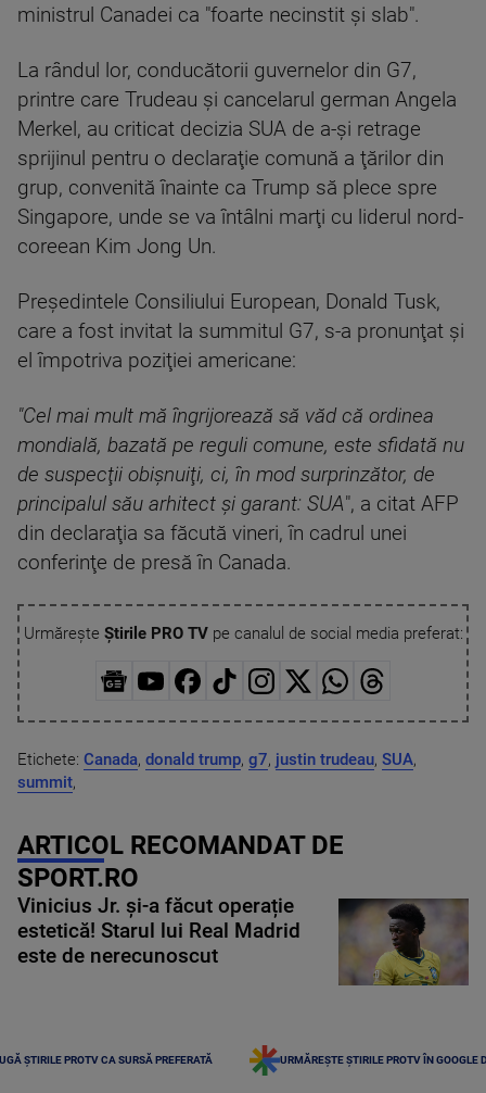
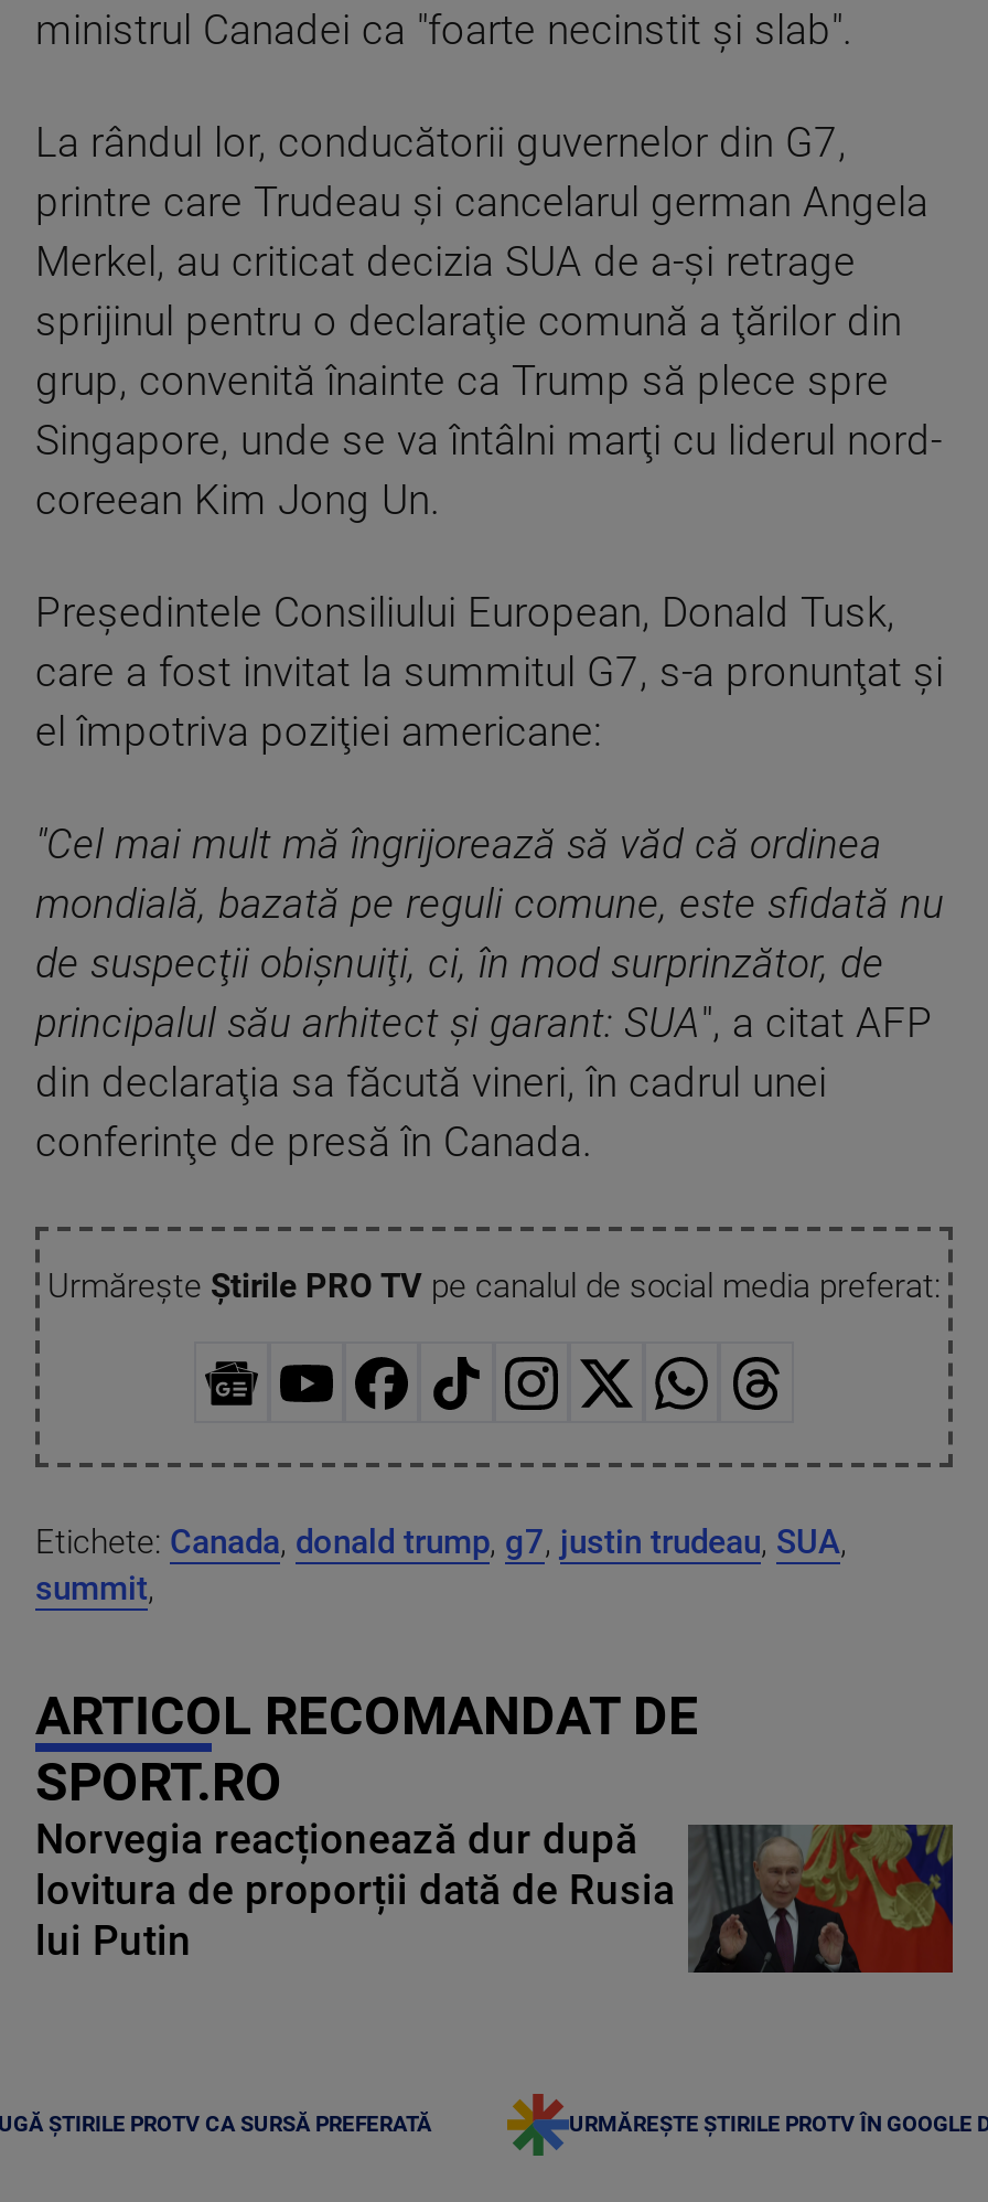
- [image]
- Vinicius Jr. și-a făcut operație
- estetică! Starul lui Real Madrid
- este de nerecunoscut
+ [image]
+ Norvegia reacționează dur după
+ lovitura de proporții dată de Rusia
+ lui Putin
